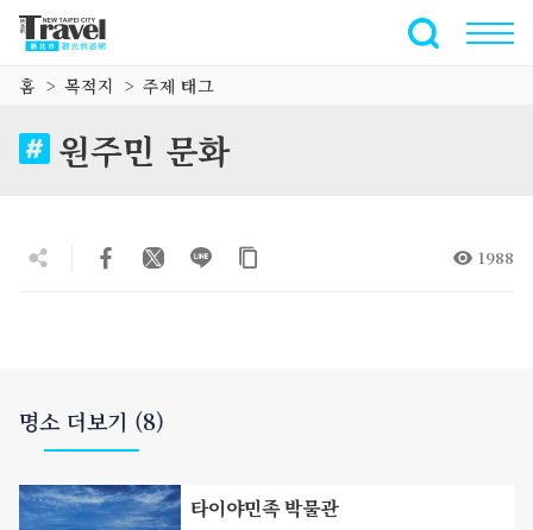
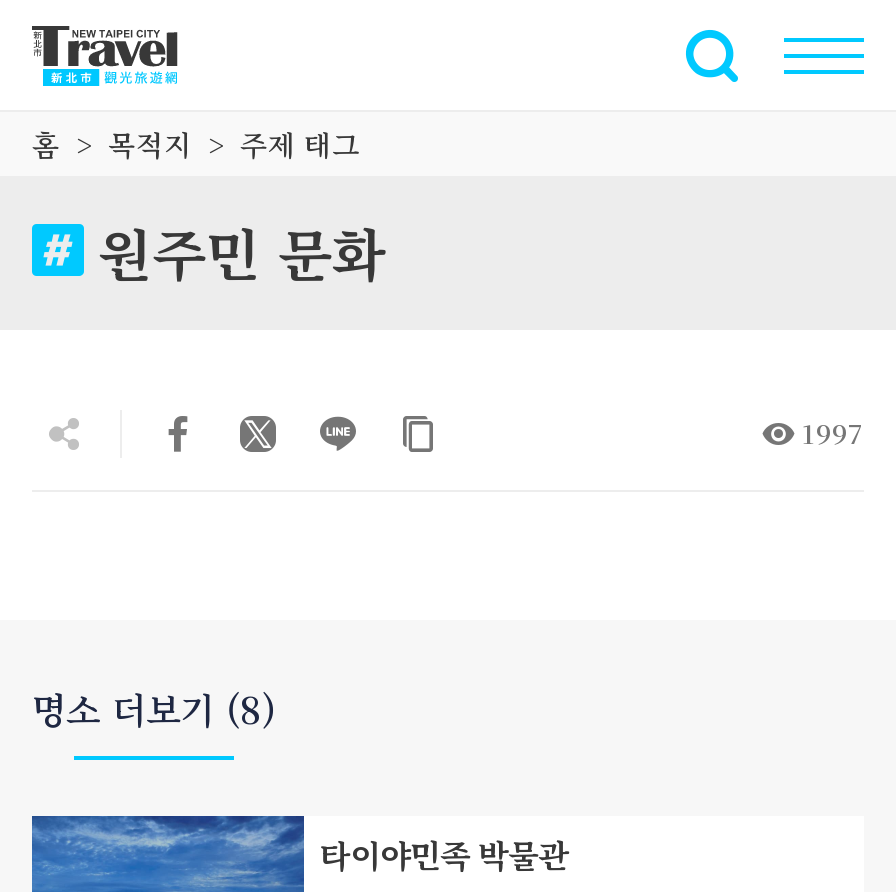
- 1988
+ 1997
